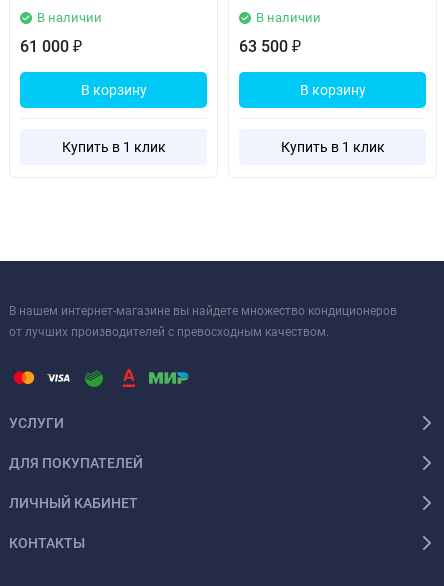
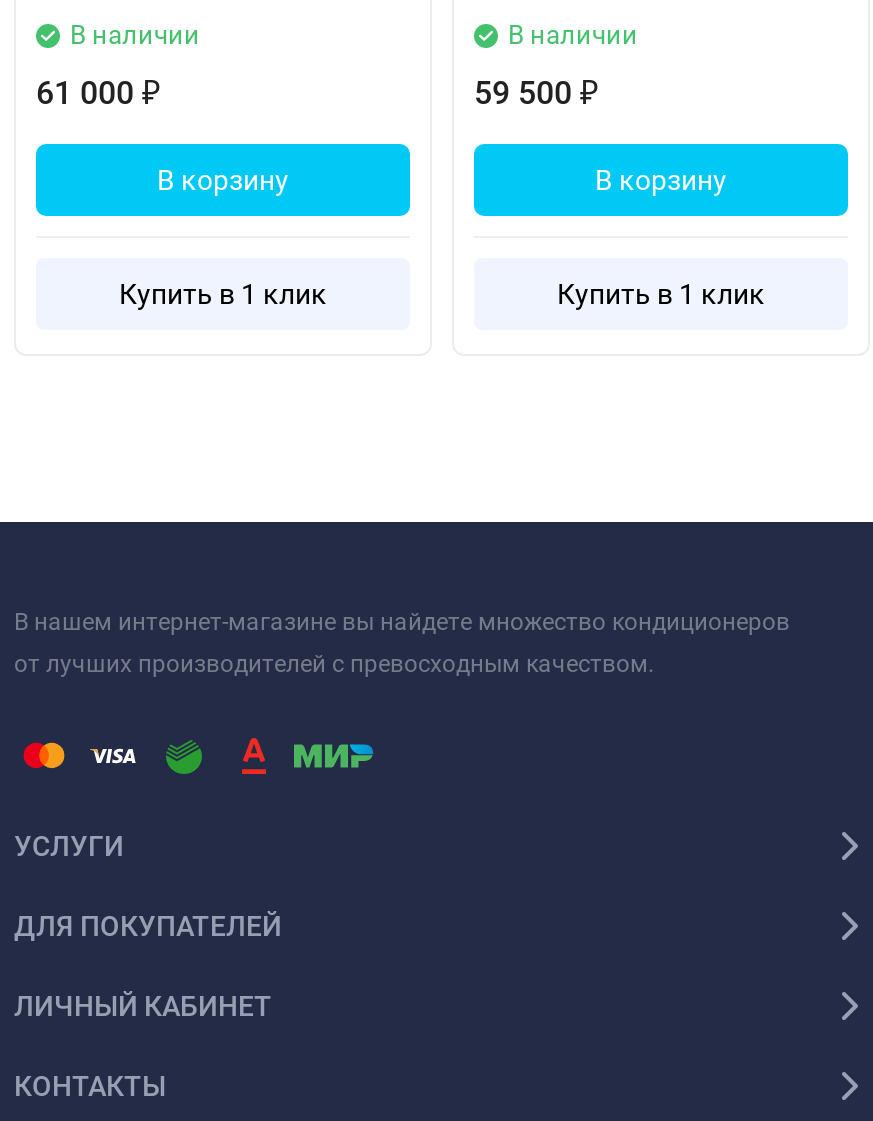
- 63 500 ₽
+ 59 500 ₽
